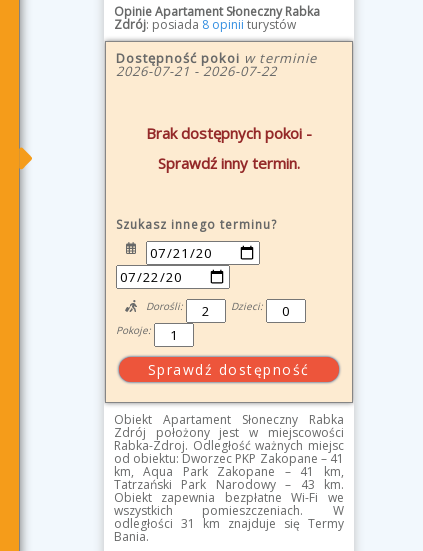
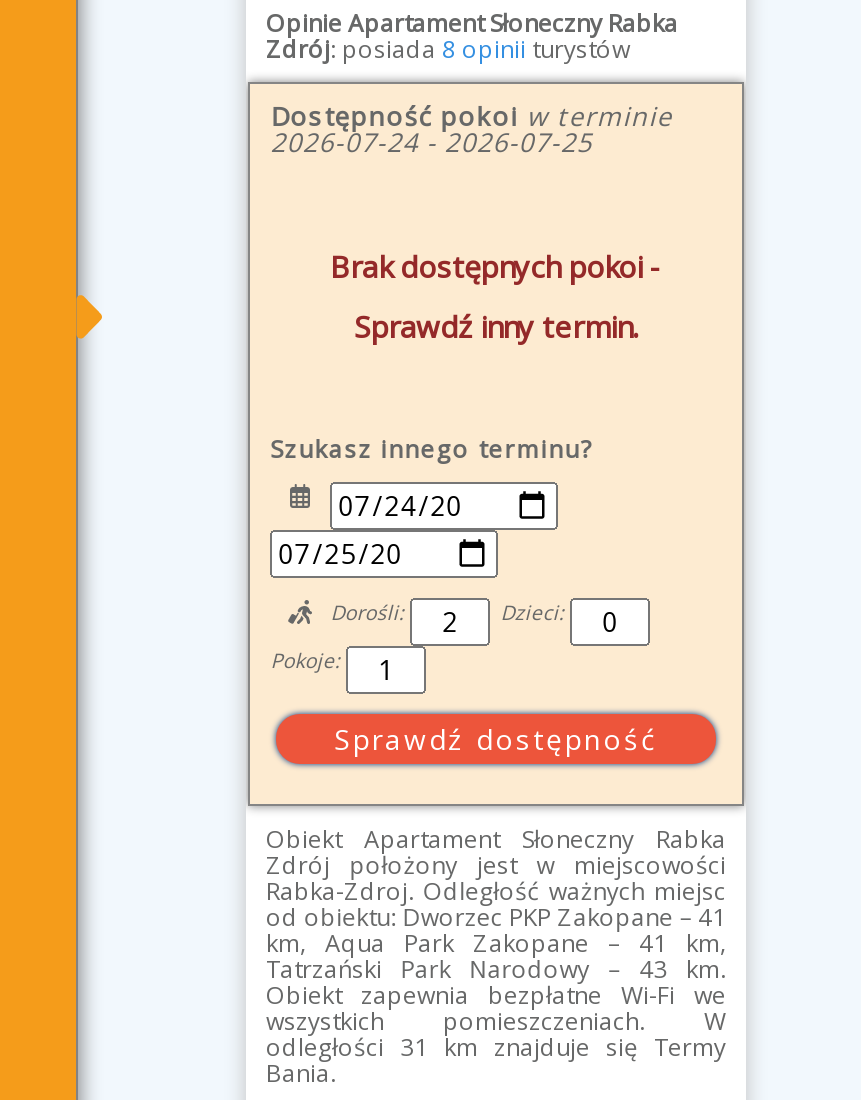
- 2026-07-21-2026-07-22
+ 2026-07-24-2026-07-25
